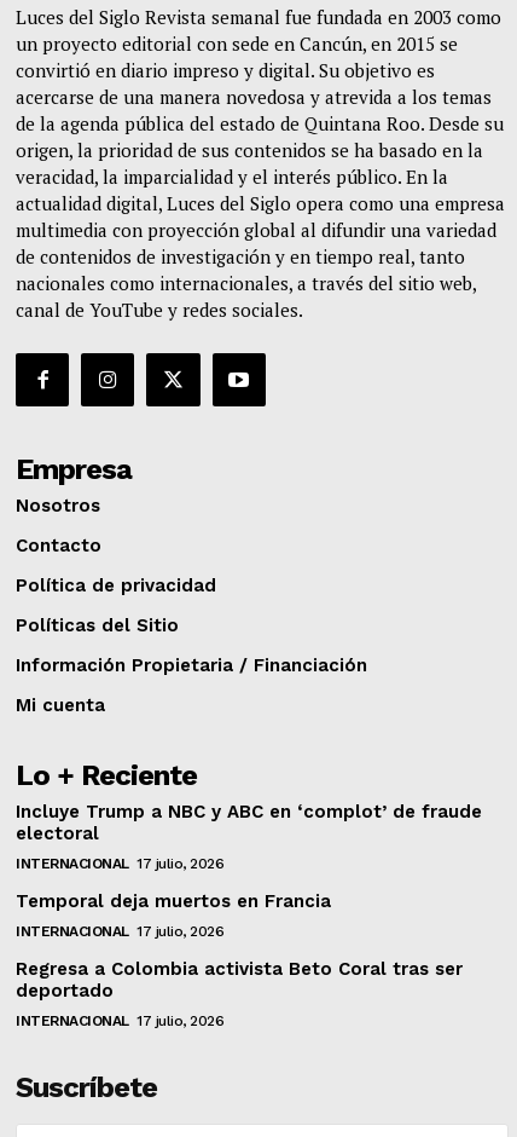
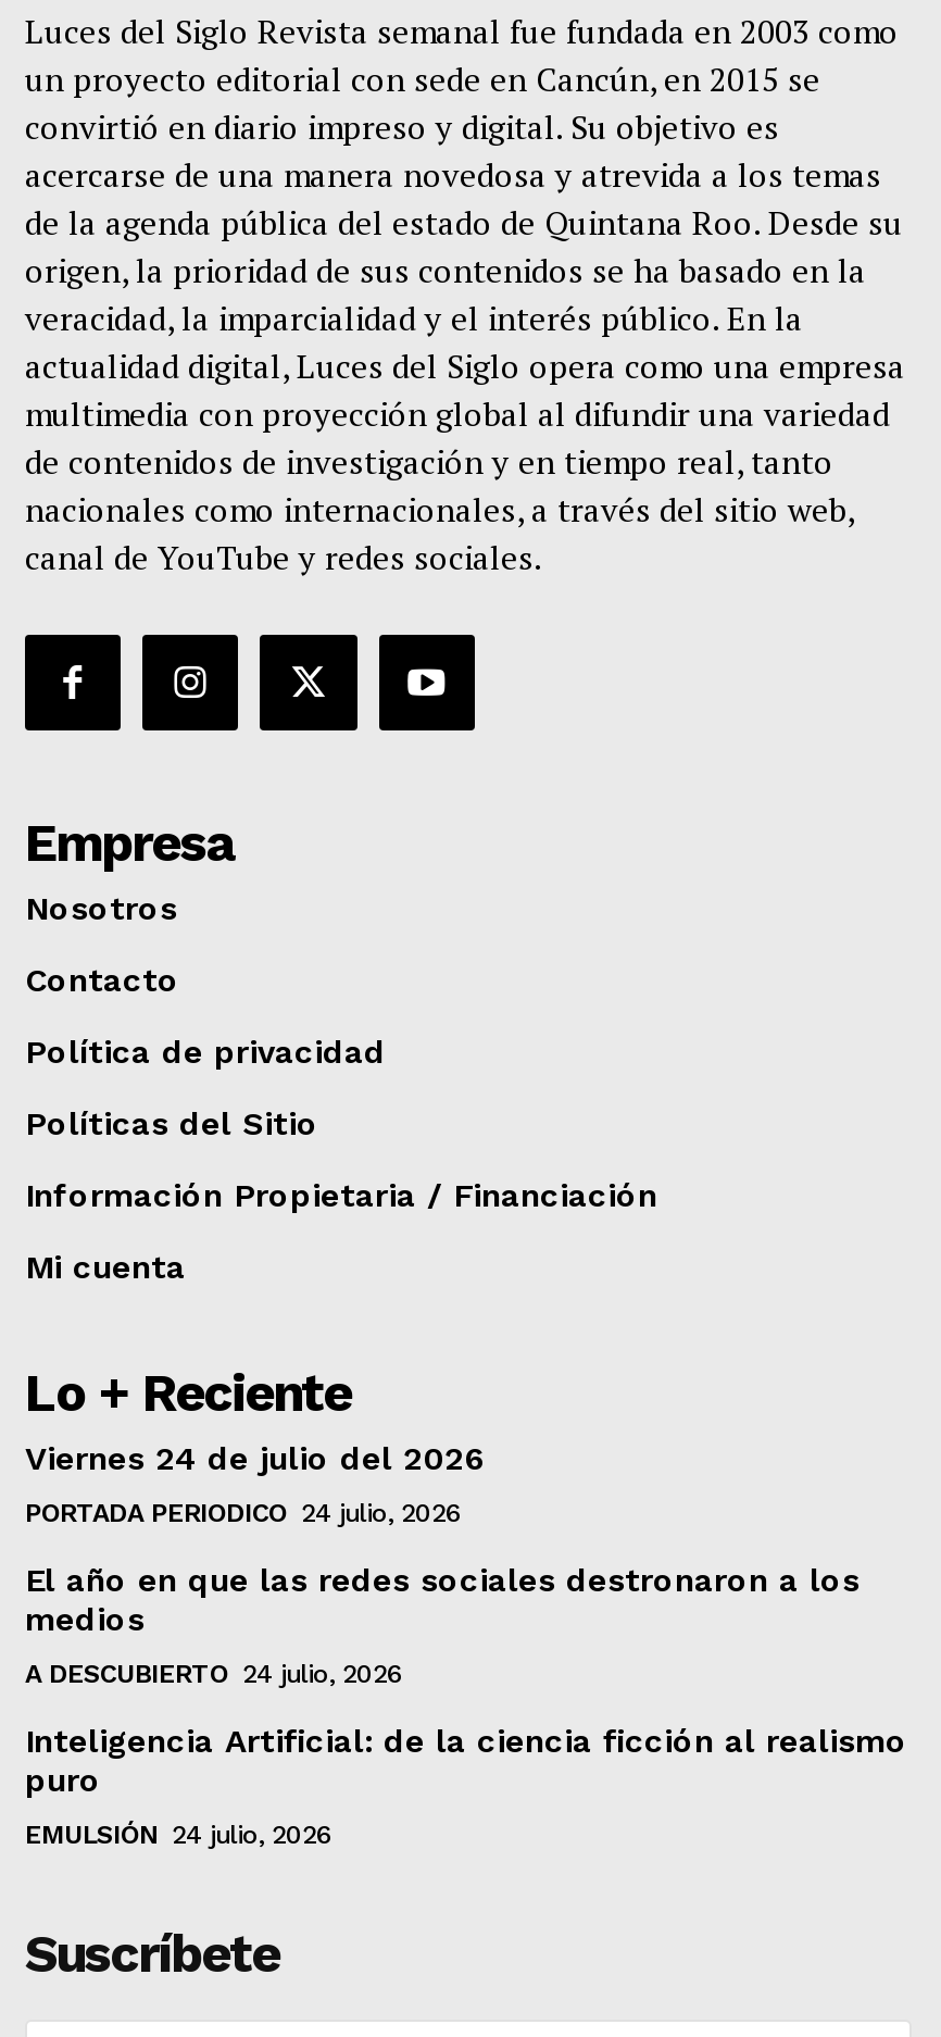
- Incluye Trump a NBC y ABC en ‘complot’ de fraude
- electoral
+ Viernes 24 de julio del 2026

- INTERNACIONAL 17 julio, 2026
+ PORTADA PERIODICO 24 julio, 2026

- Temporal deja muertos en Francia
+ El año en que las redes sociales destronaron a los
+ medios

- INTERNACIONAL 17 julio, 2026
+ A DESCUBIERTO 24 julio, 2026

- Regresa a Colombia activista Beto Coral tras ser
- deportado
+ Inteligencia Artificial: de la ciencia ficción al realismo
+ puro

- INTERNACIONAL 17 julio, 2026
+ EMULSIÓN 24 julio, 2026
